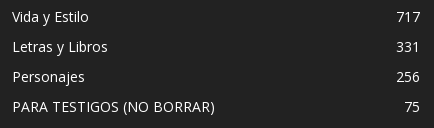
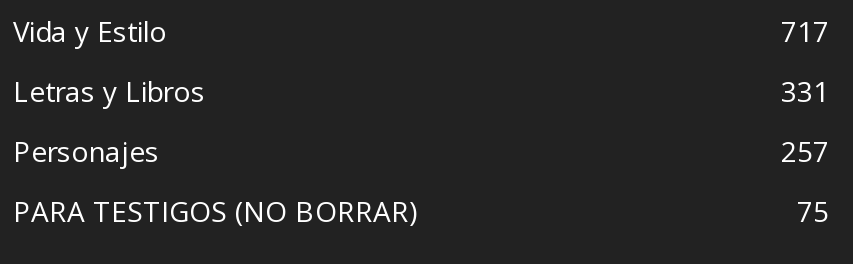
- 256
+ 257
